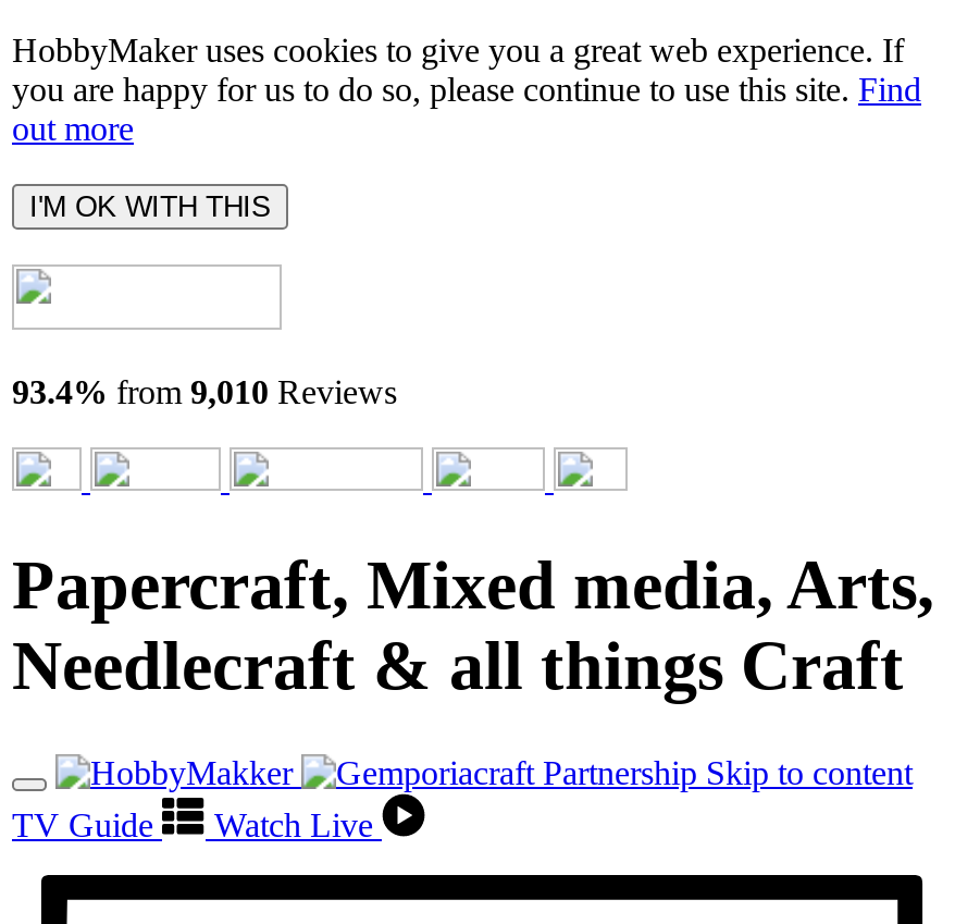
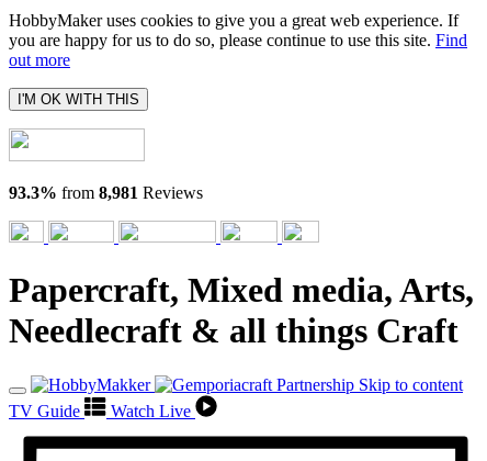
- 93.4% from 9,010 Reviews
+ 93.3% from 8,981 Reviews
